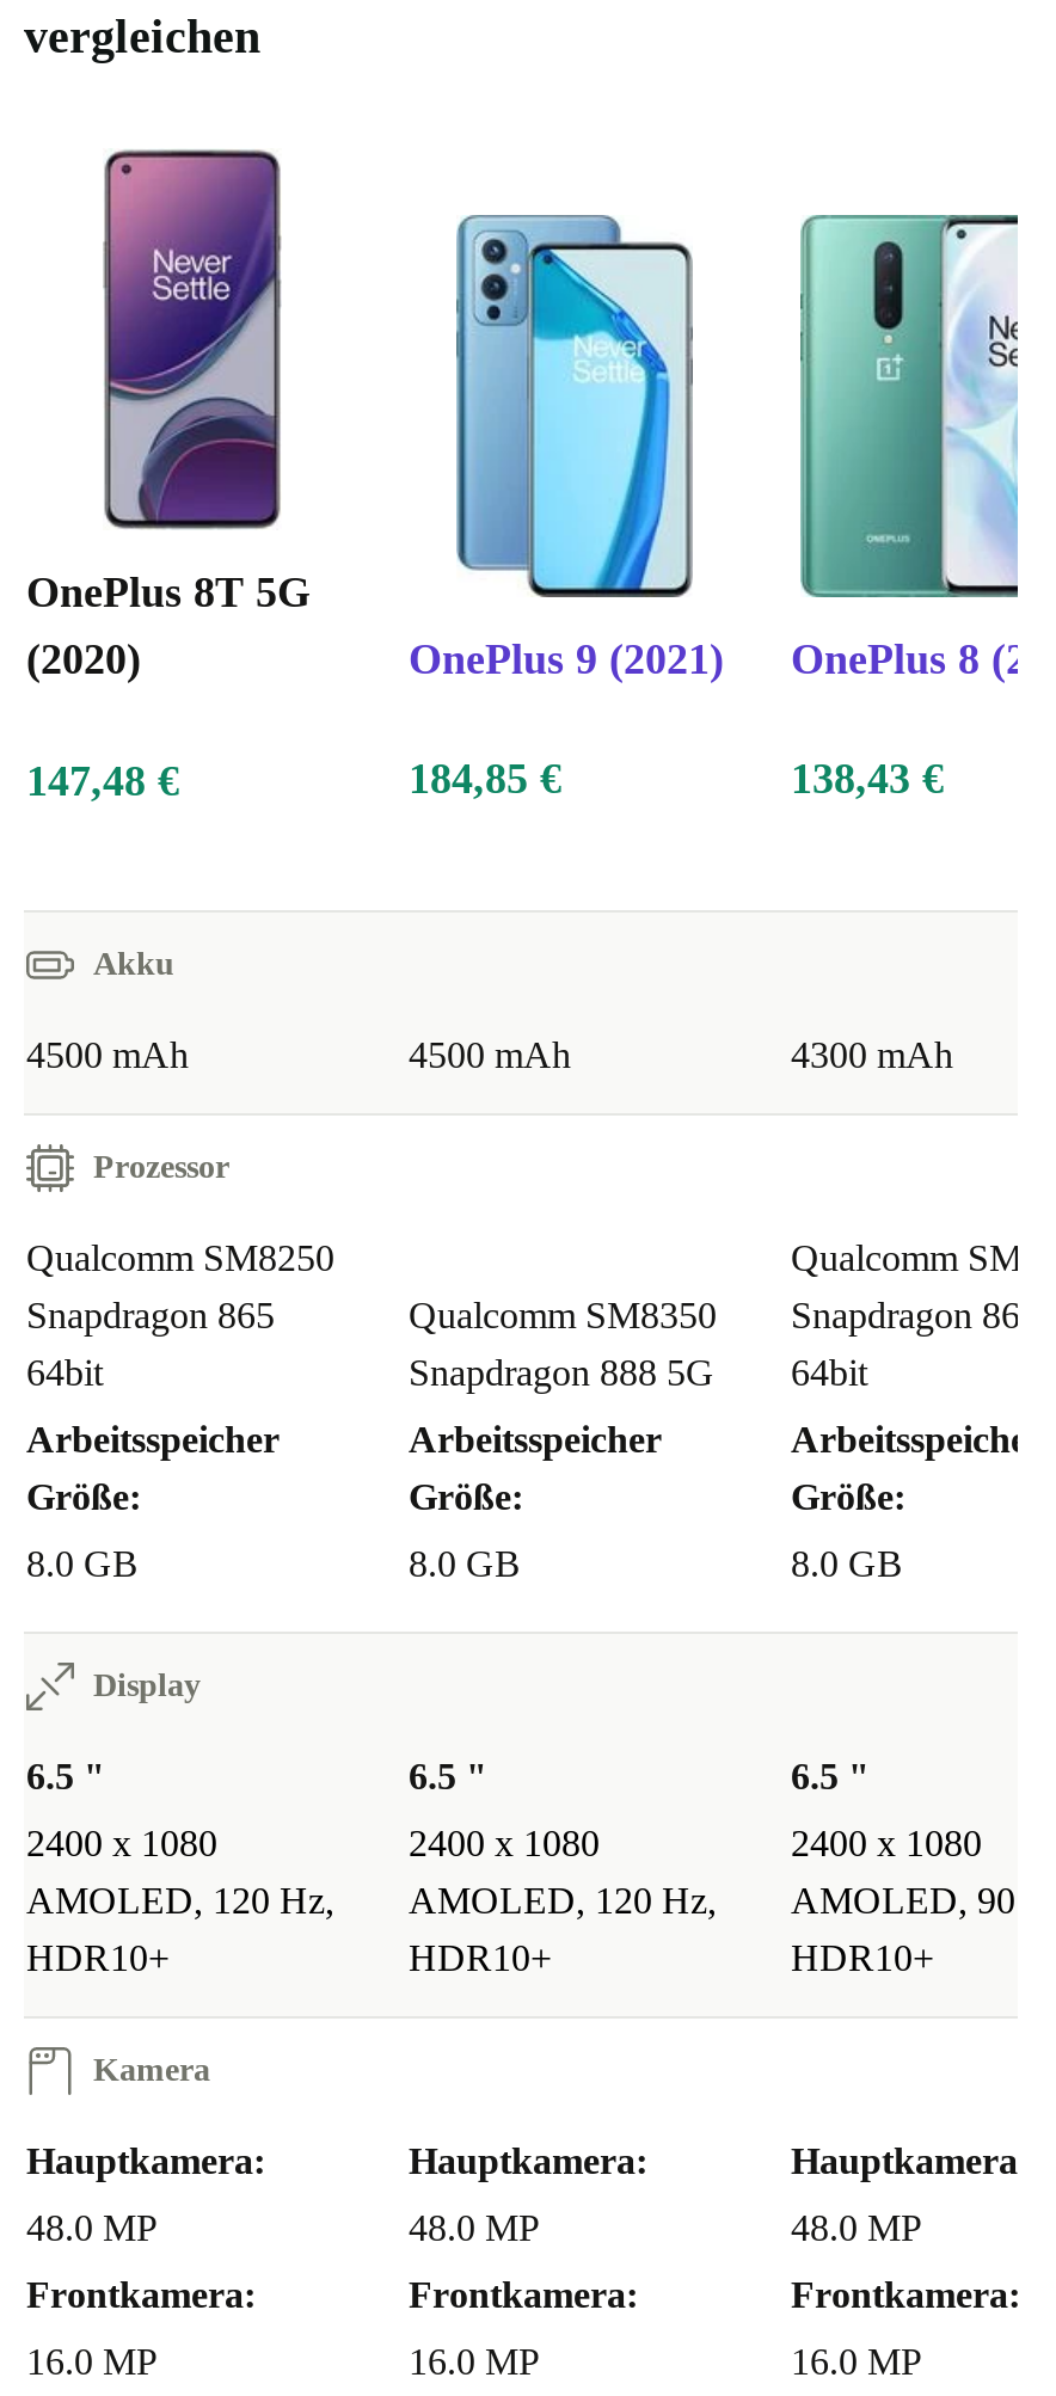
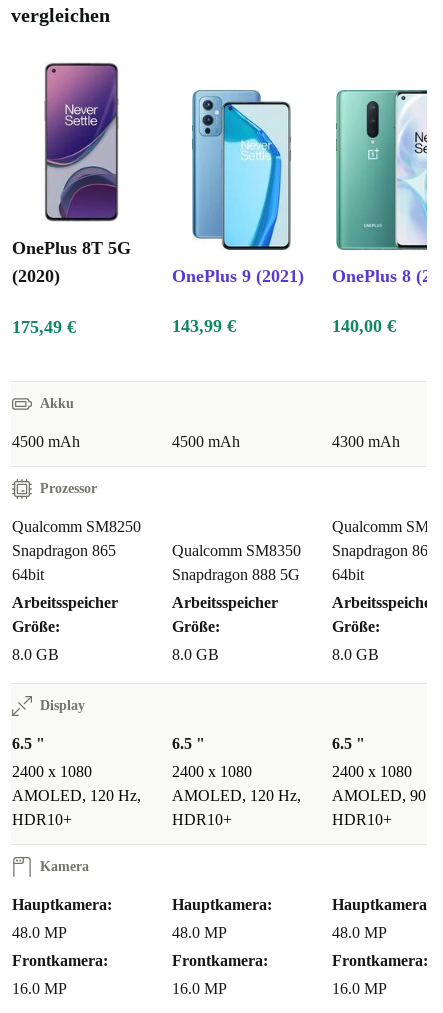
- 147,48 €
+ 175,49 €

- 184,85 €
+ 143,99 €

- 138,43 €
+ 140,00 €
